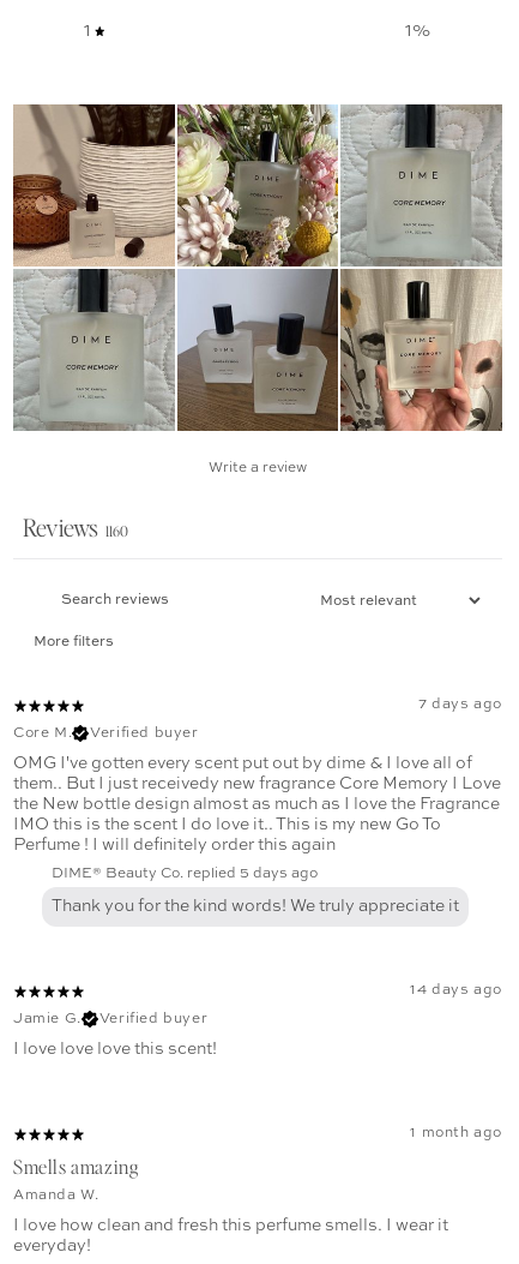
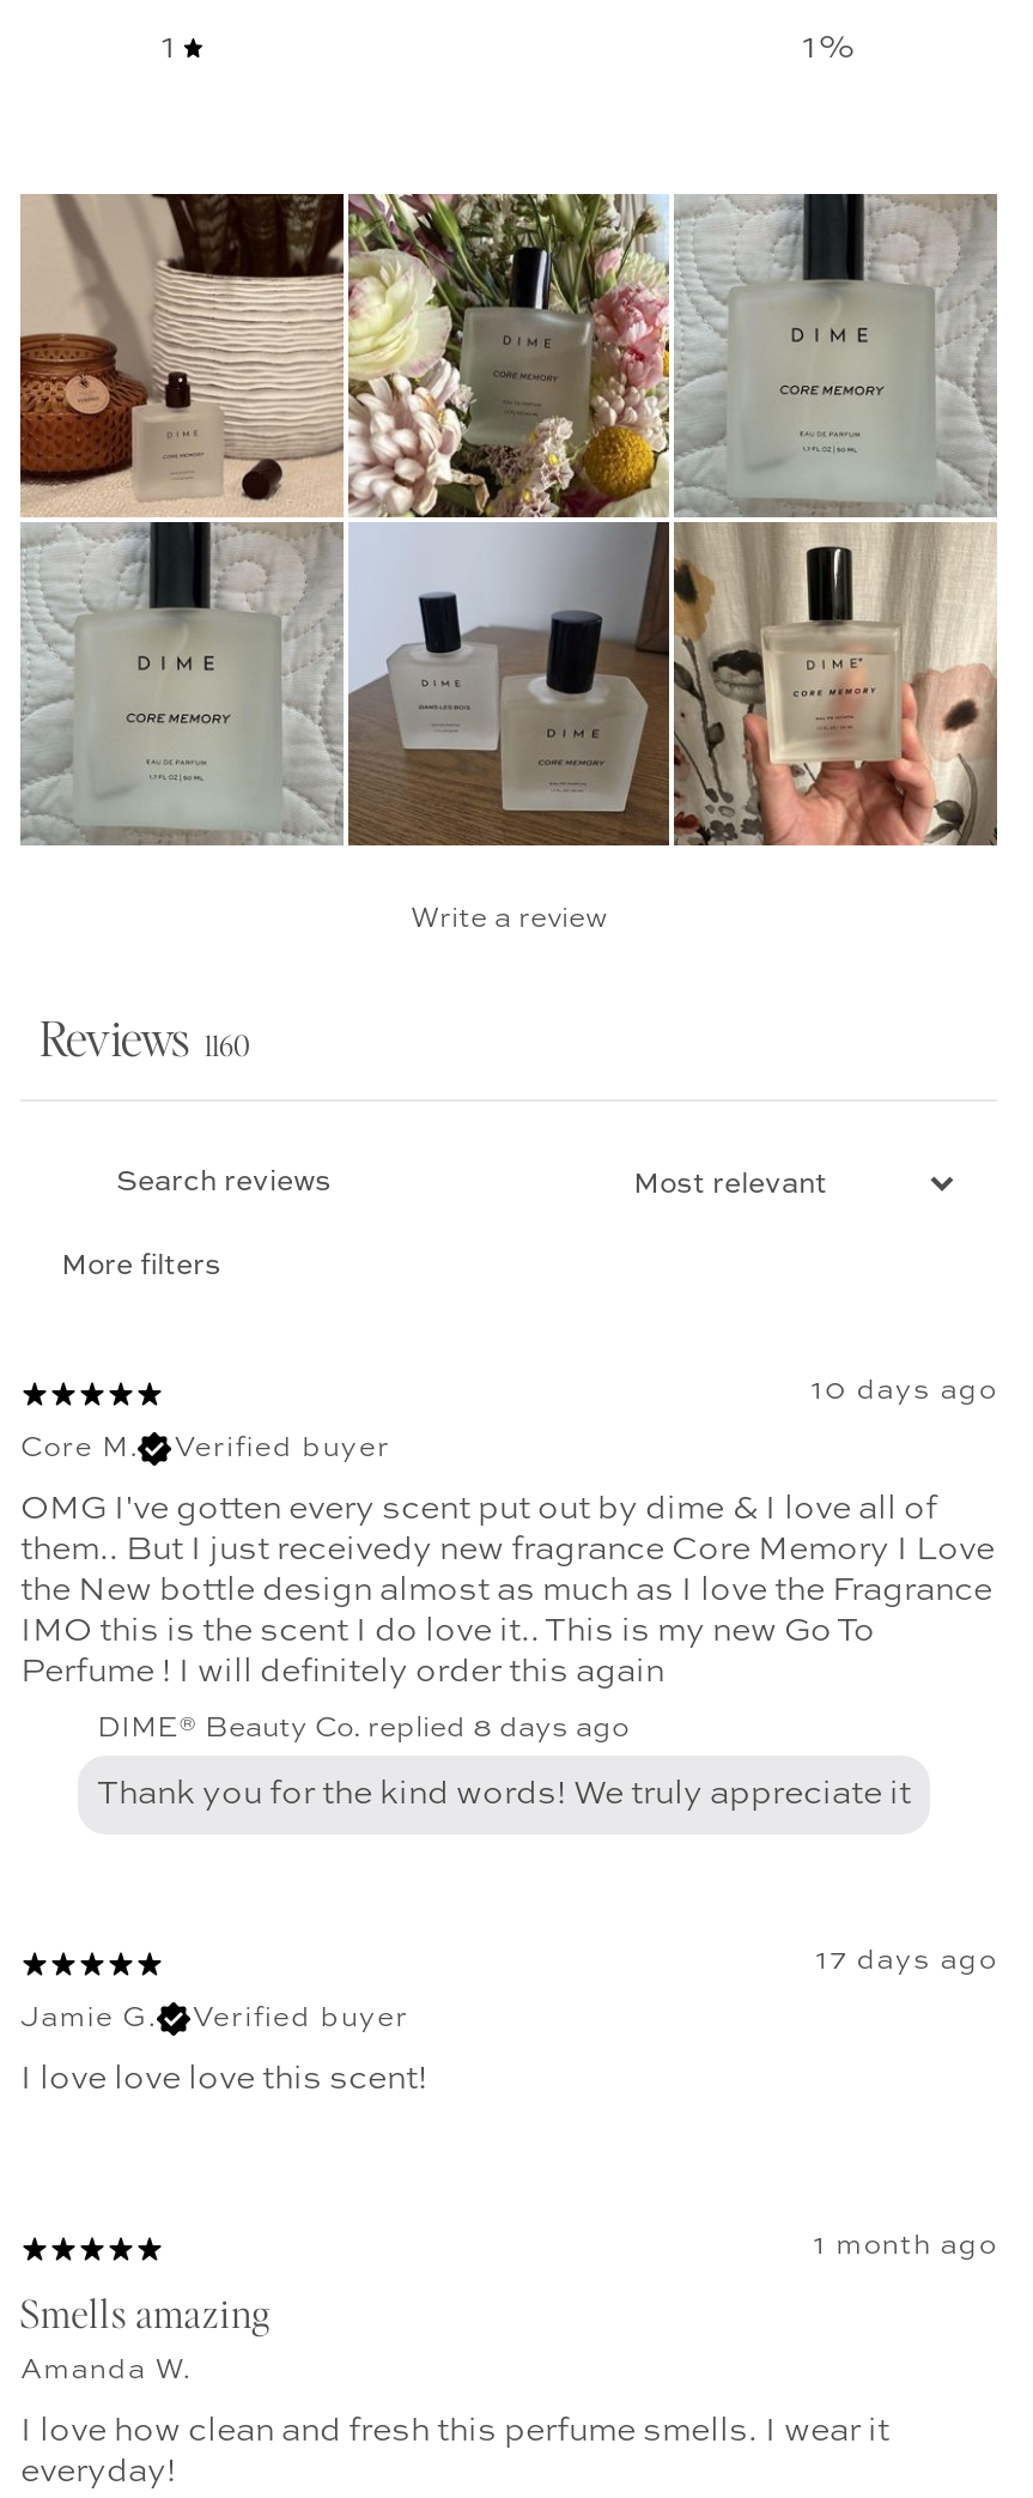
- 7 days ago
+ 10 days ago

- DIME® Beauty Co. replied 5 days ago
+ DIME® Beauty Co. replied 8 days ago

- 14 days ago
+ 17 days ago
